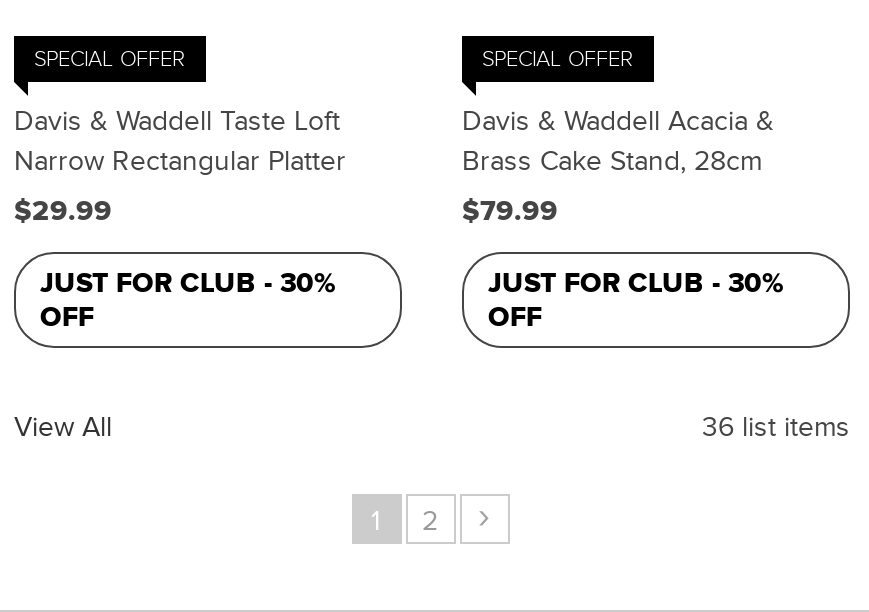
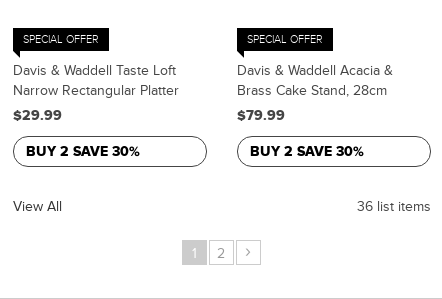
- JUST FOR CLUB - 30%
- OFF
+ BUY 2 SAVE 30%

- JUST FOR CLUB - 30%
- OFF
+ BUY 2 SAVE 30%
